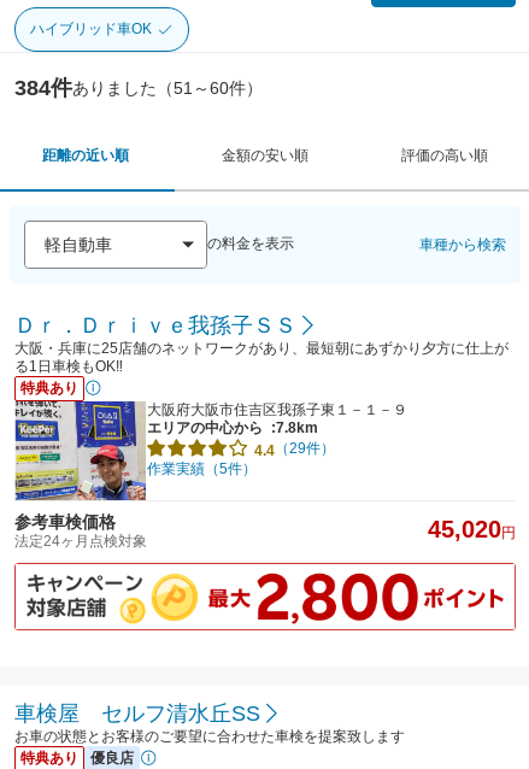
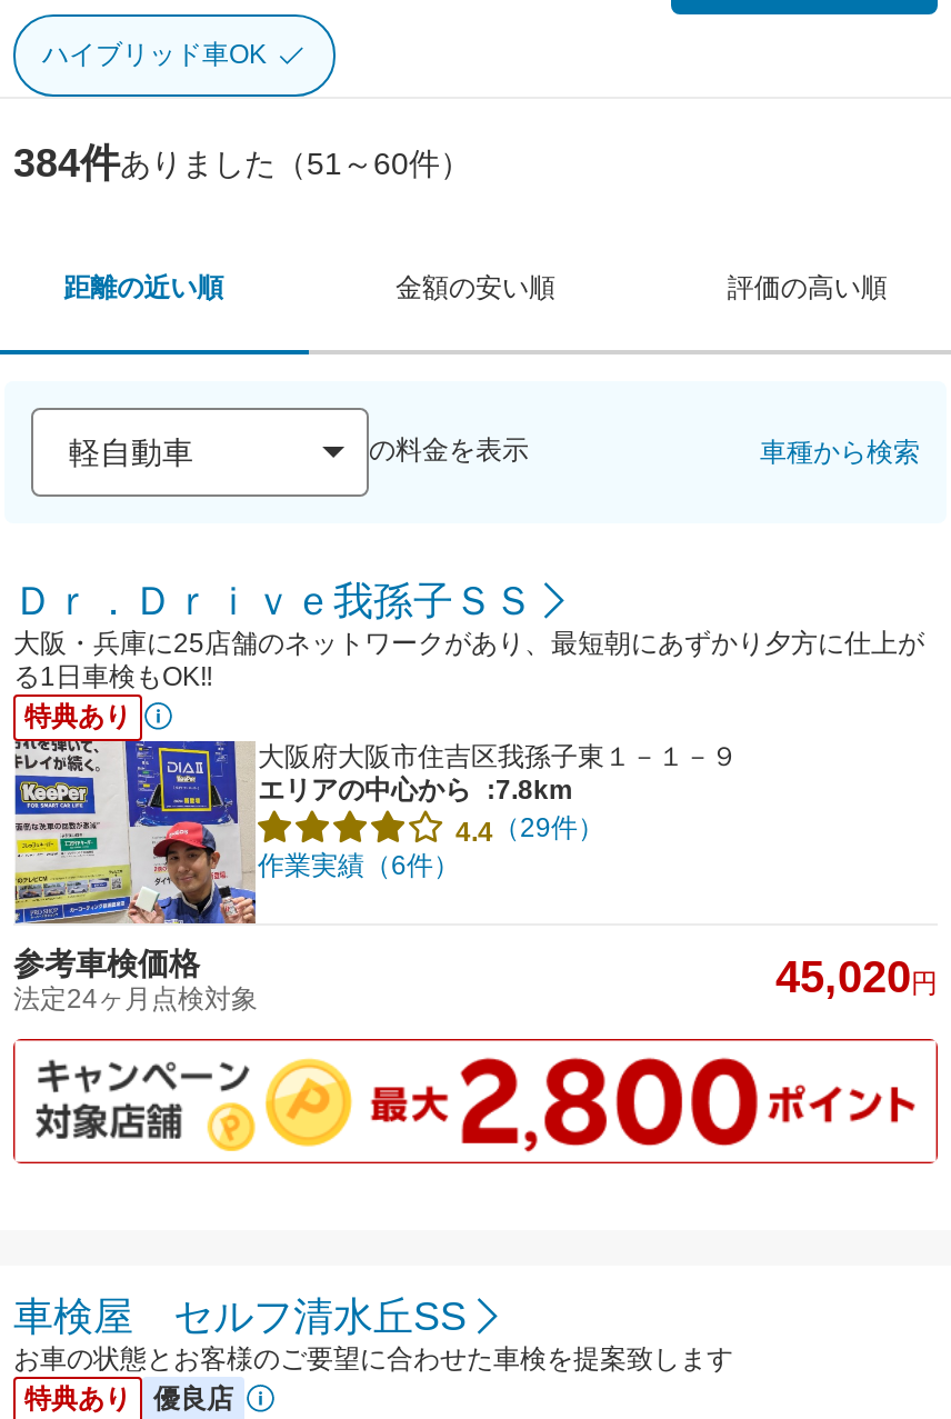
- 作業実績（5件）
+ 作業実績（6件）
